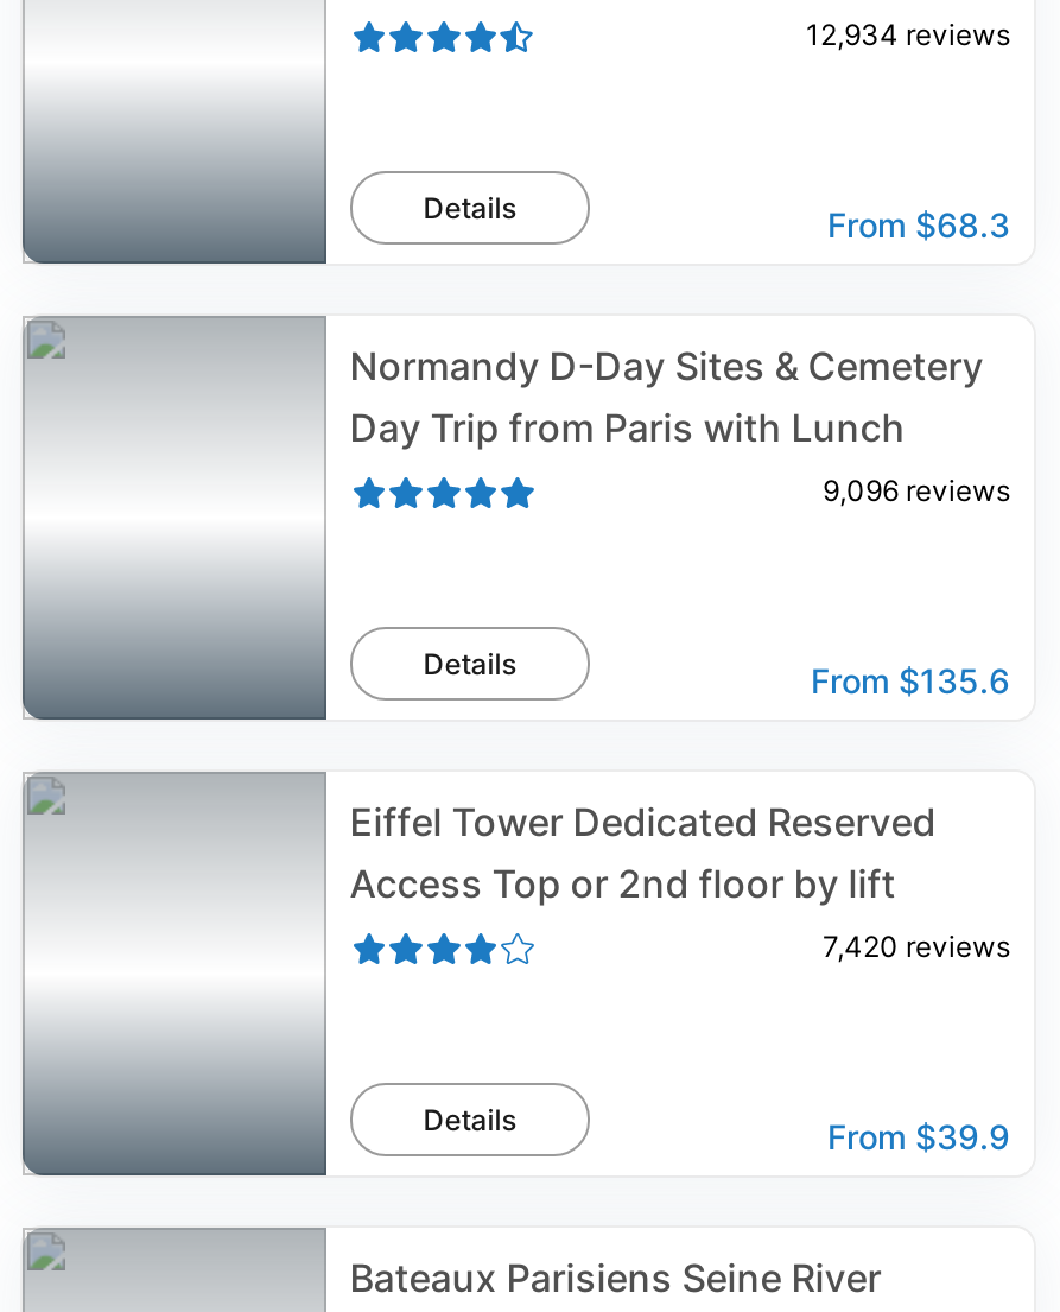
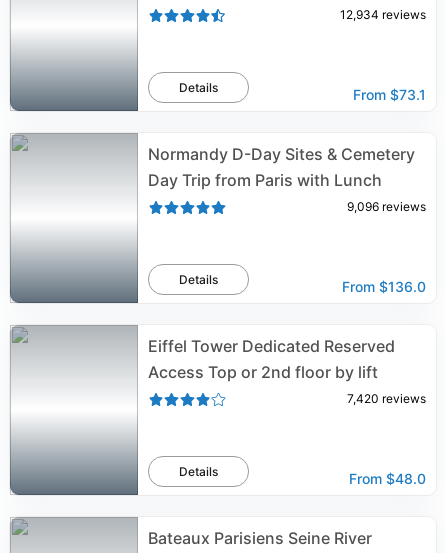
- From $68.3
+ From $73.1

- From $135.6
+ From $136.0

- From $39.9
+ From $48.0
